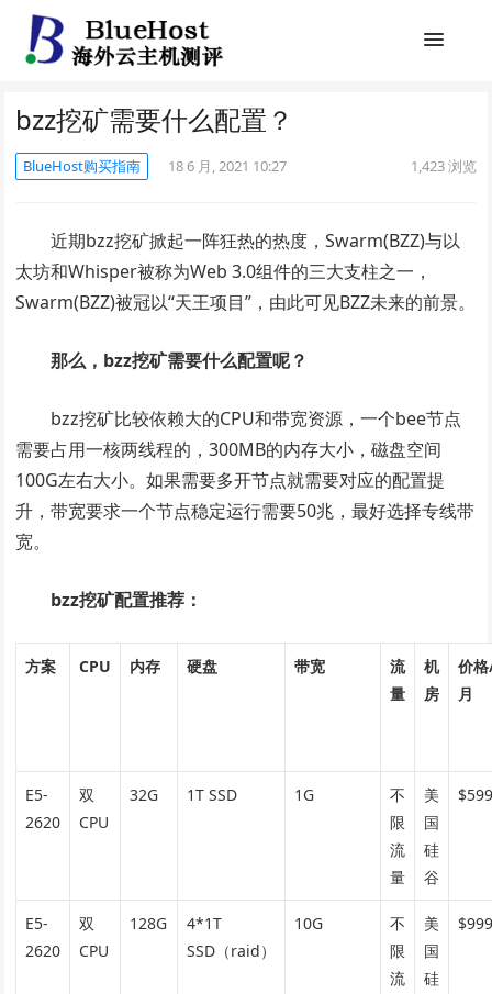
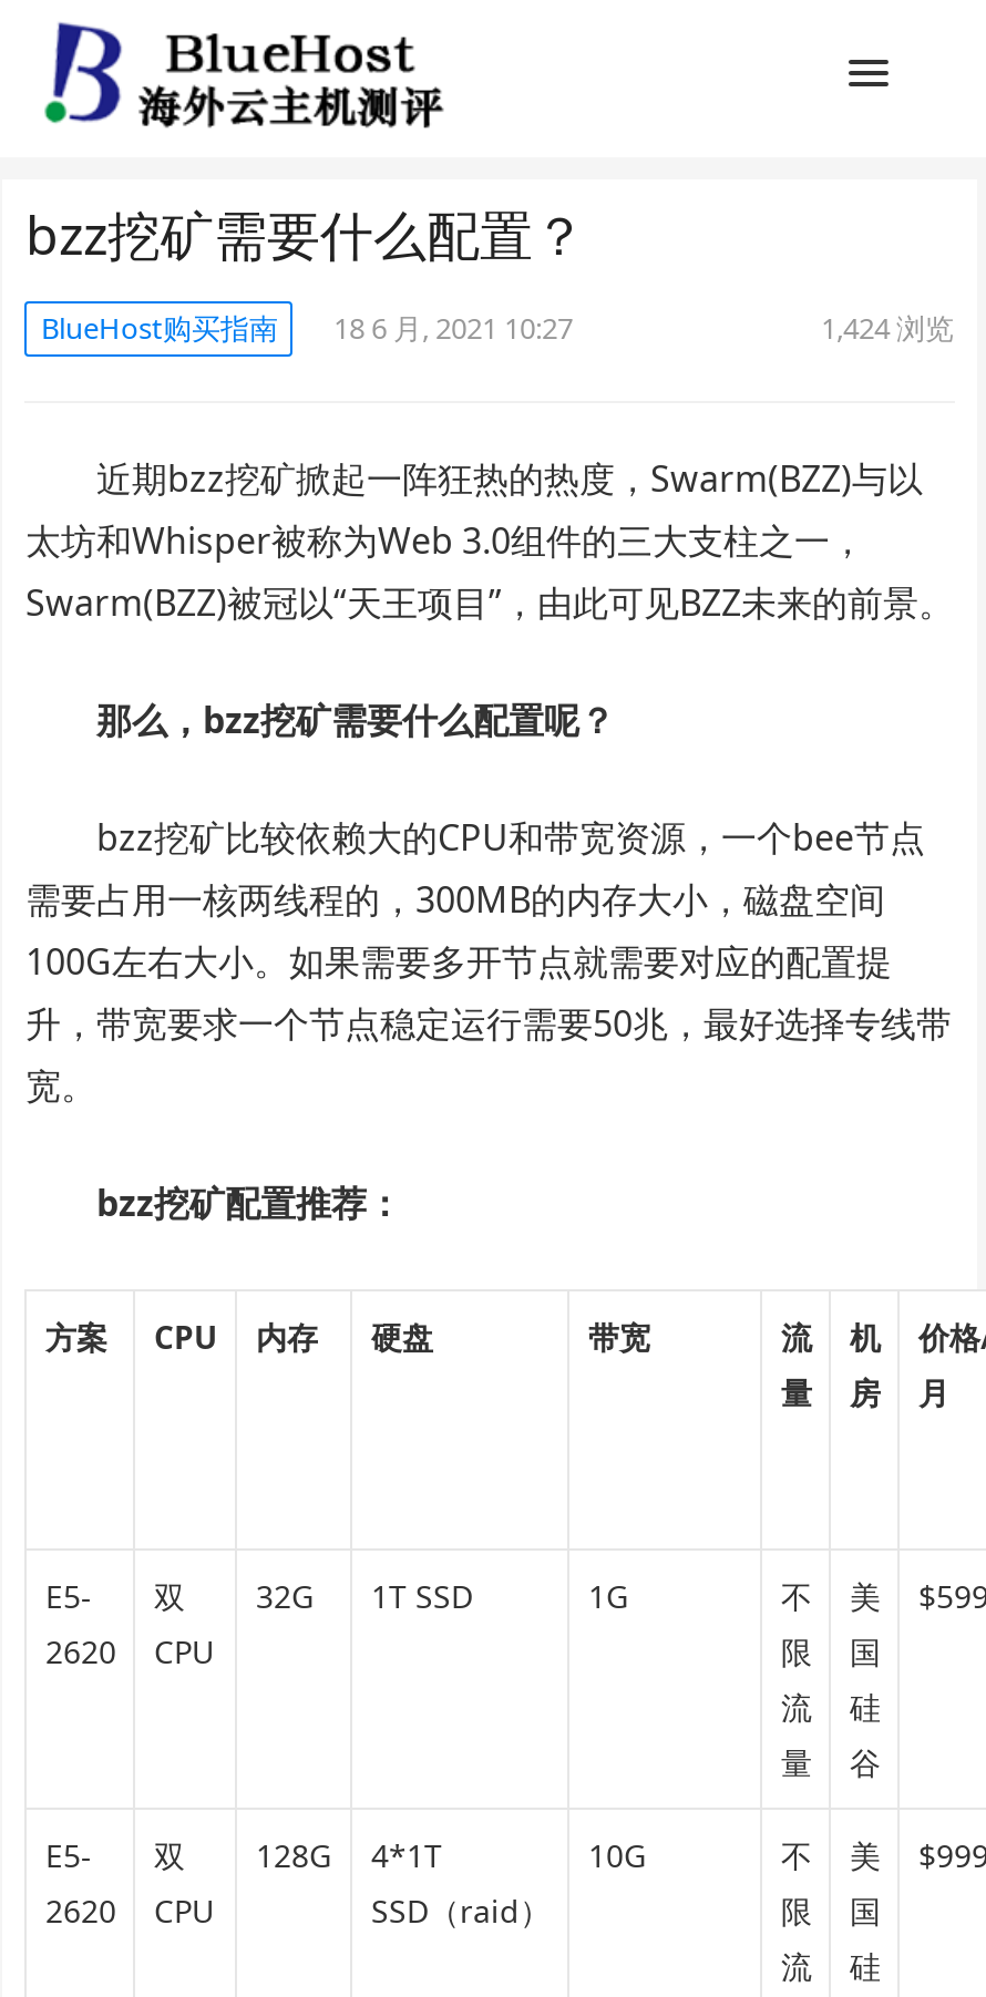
- 1,423浏览
+ 1,424浏览
